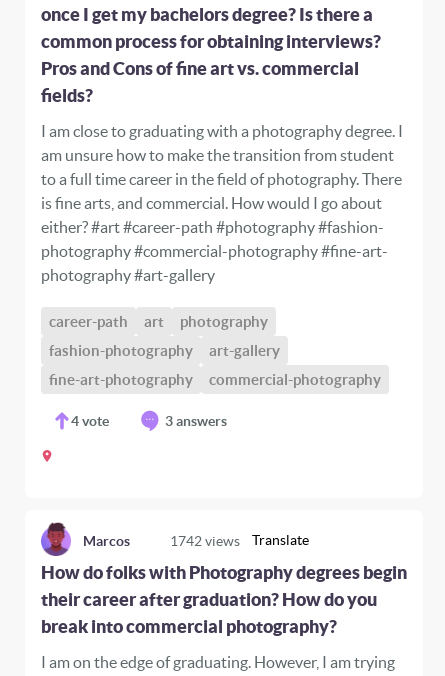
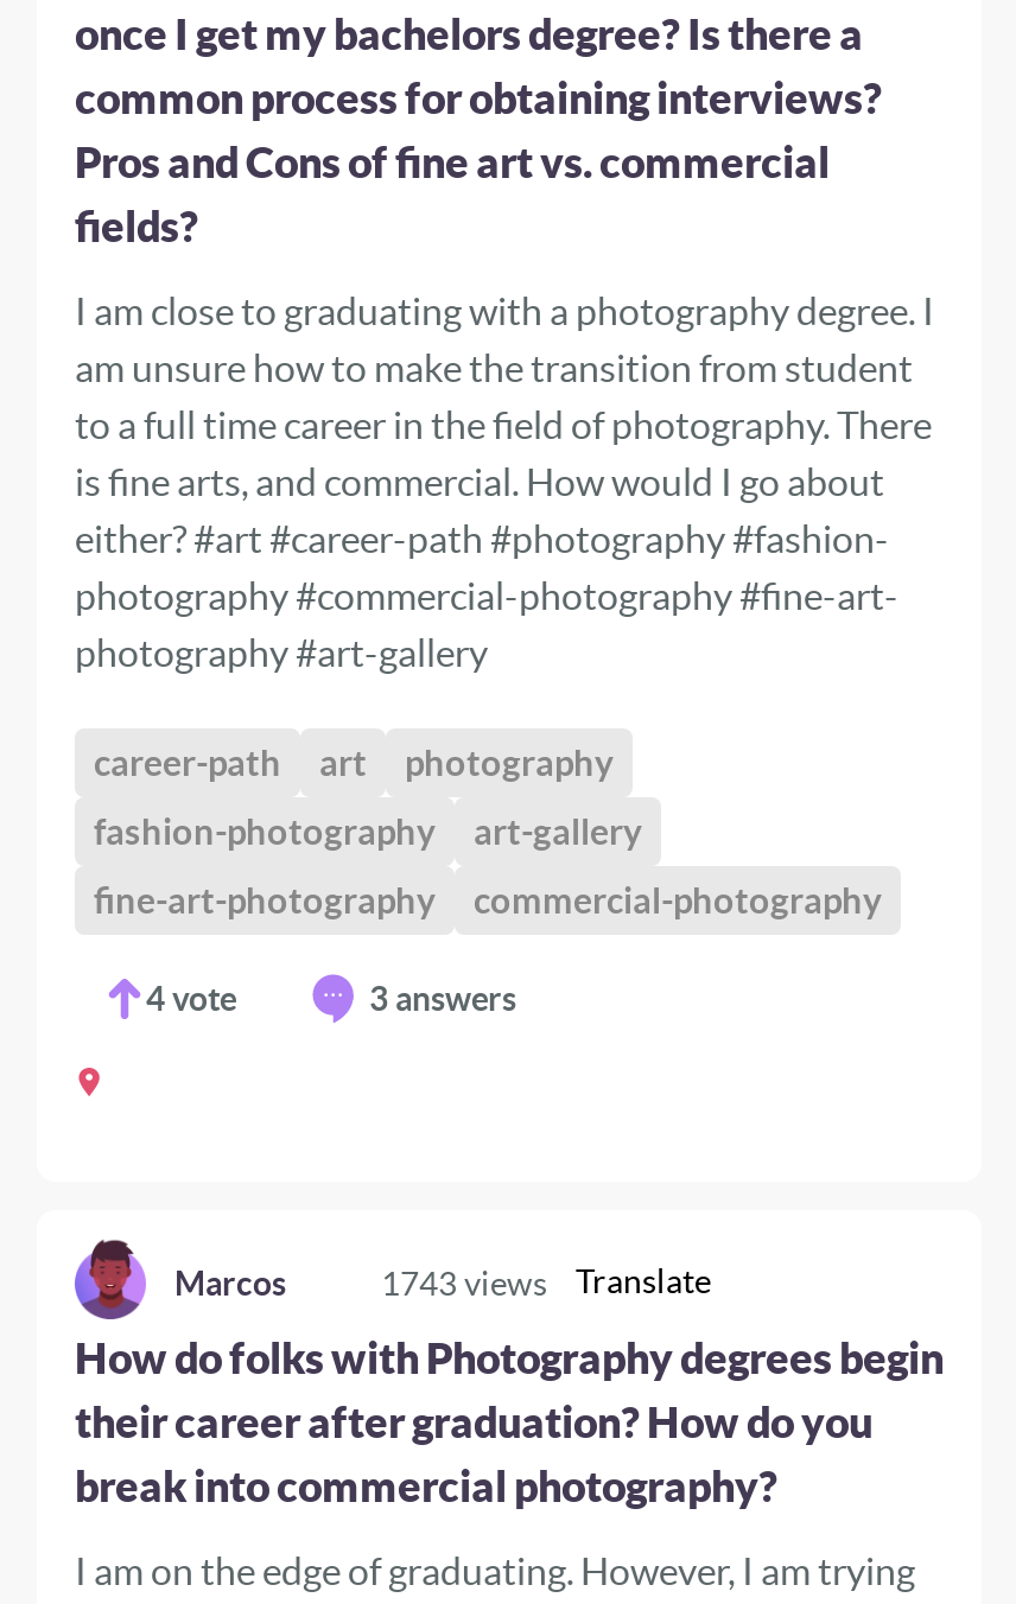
- 1742 views Translate
+ 1743 views Translate
